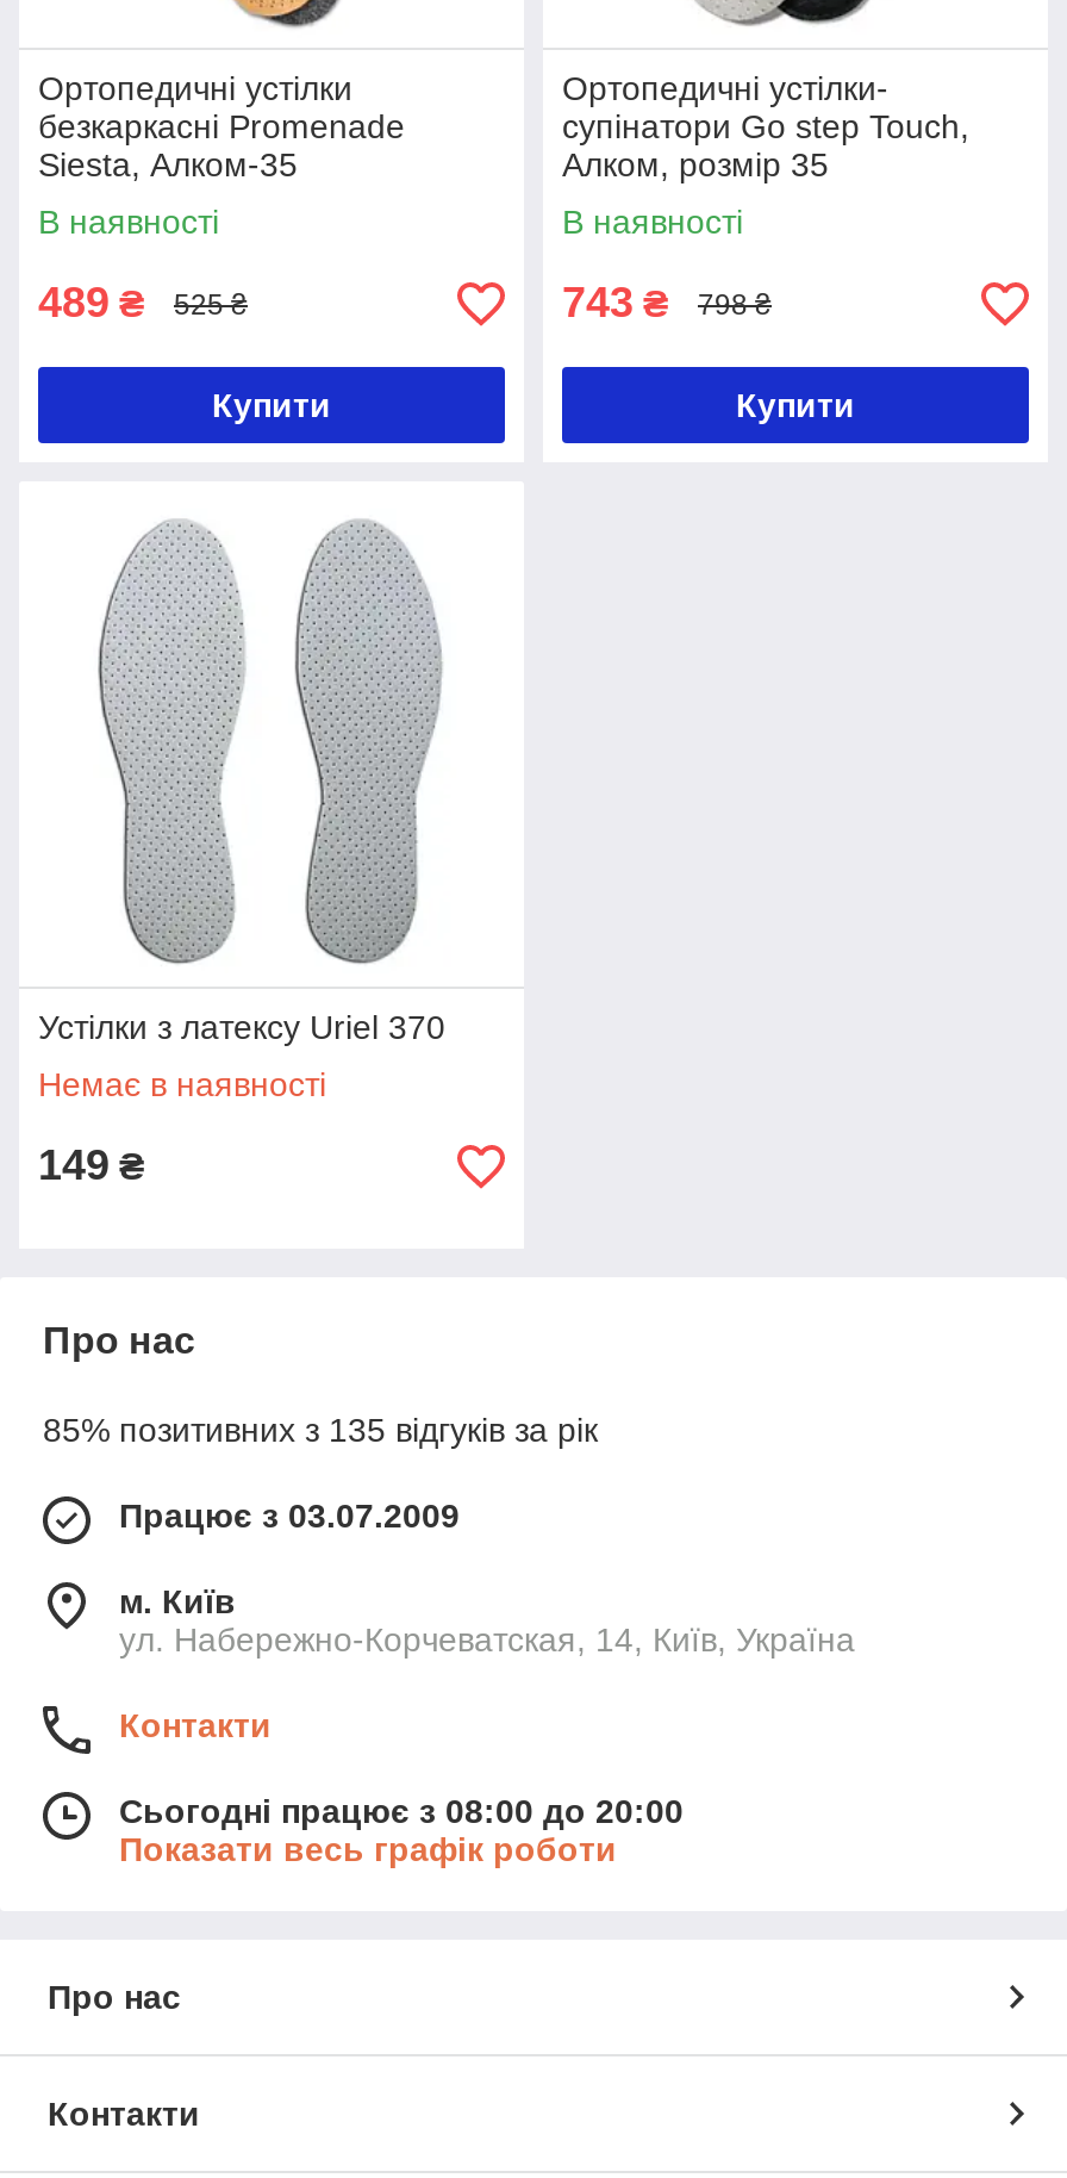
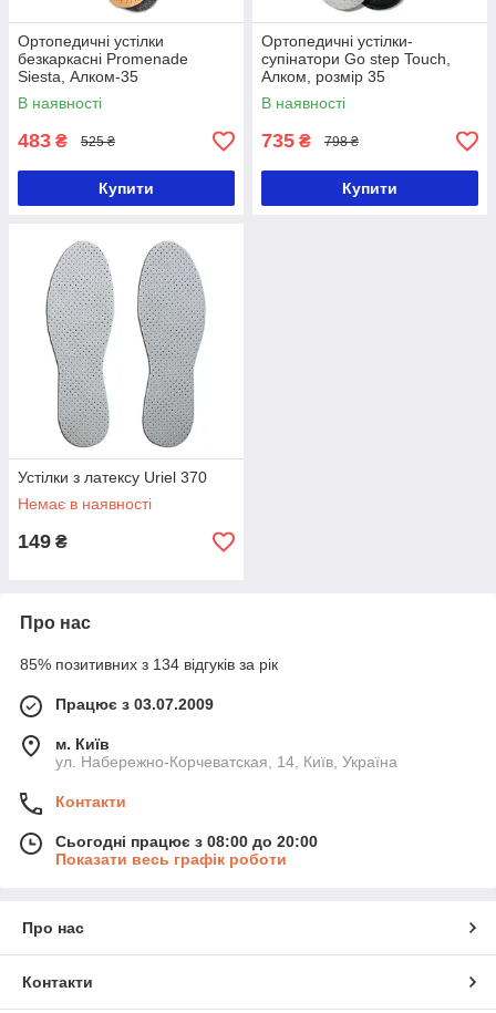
- 489 ₴ 525 ₴
+ 483 ₴ 525 ₴

- 743 ₴ 798 ₴
+ 735 ₴ 798 ₴

- 85% позитивних з 135 відгуків за рік
+ 85% позитивних з 134 відгуків за рік
